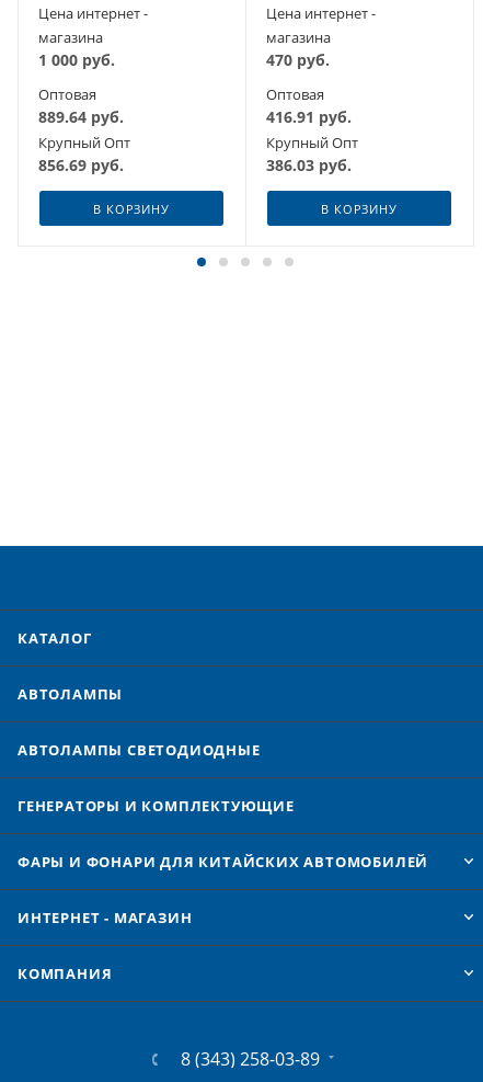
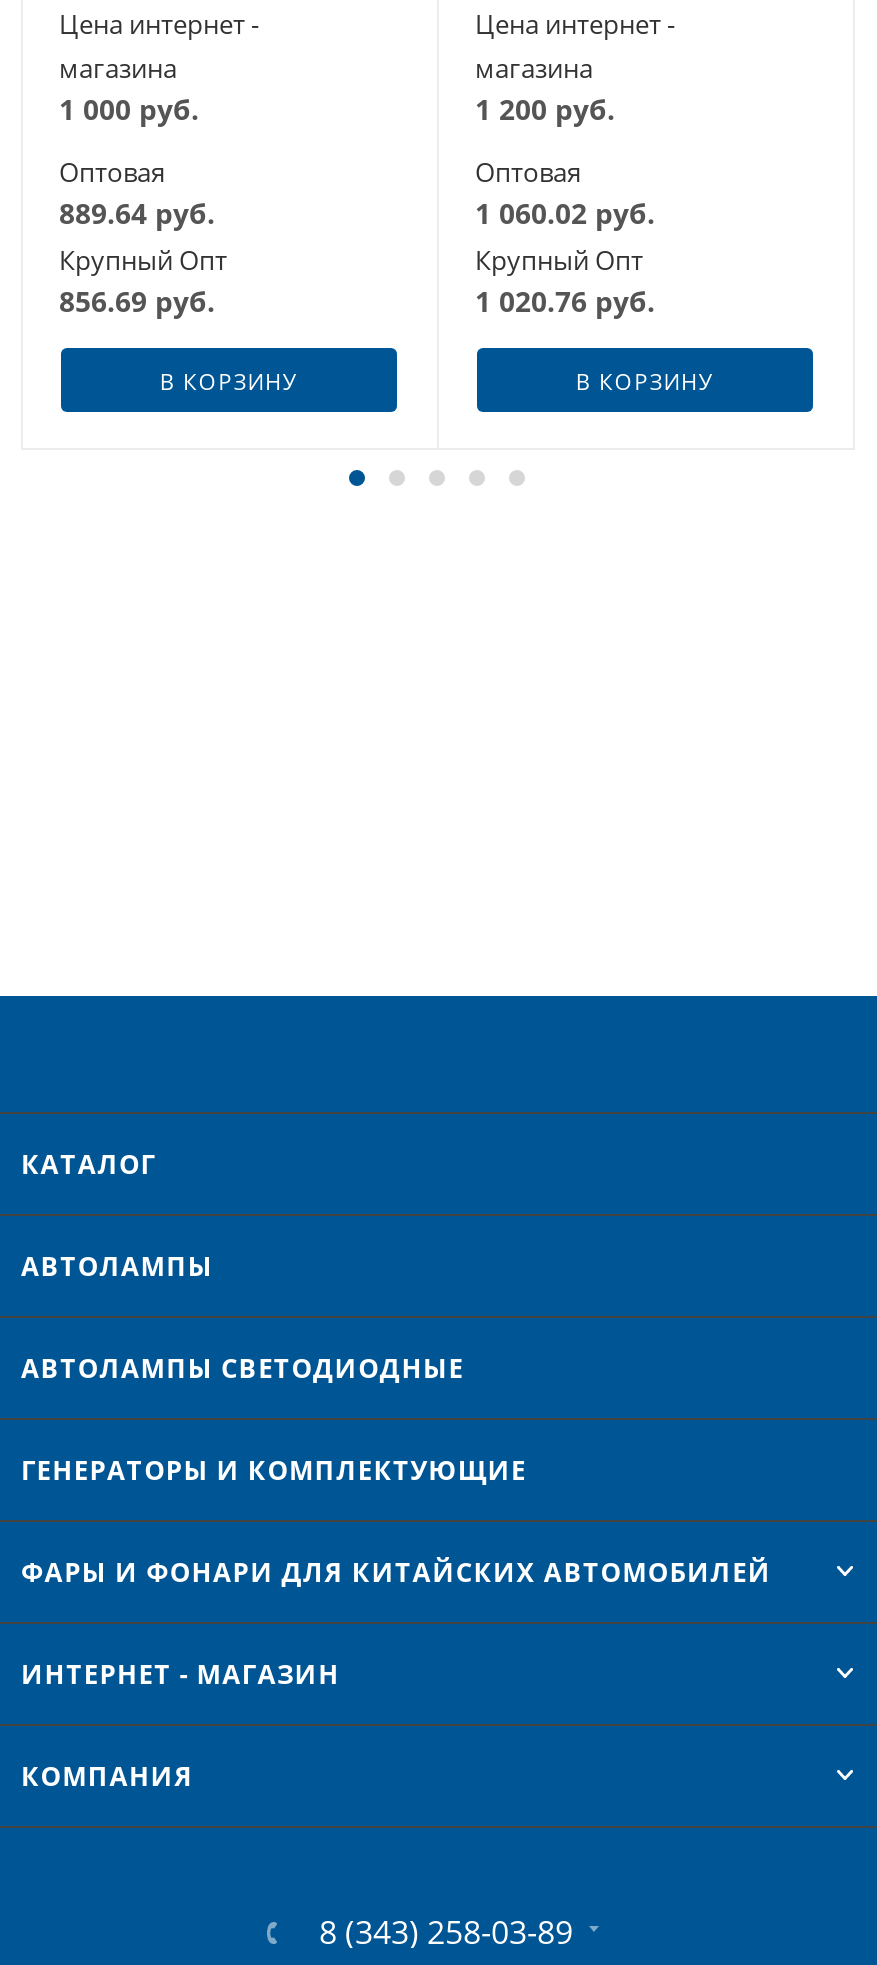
- 470 руб.
+ 1 200 руб.

- 416.91 руб.
+ 1 060.02 руб.

- 386.03 руб.
+ 1 020.76 руб.
